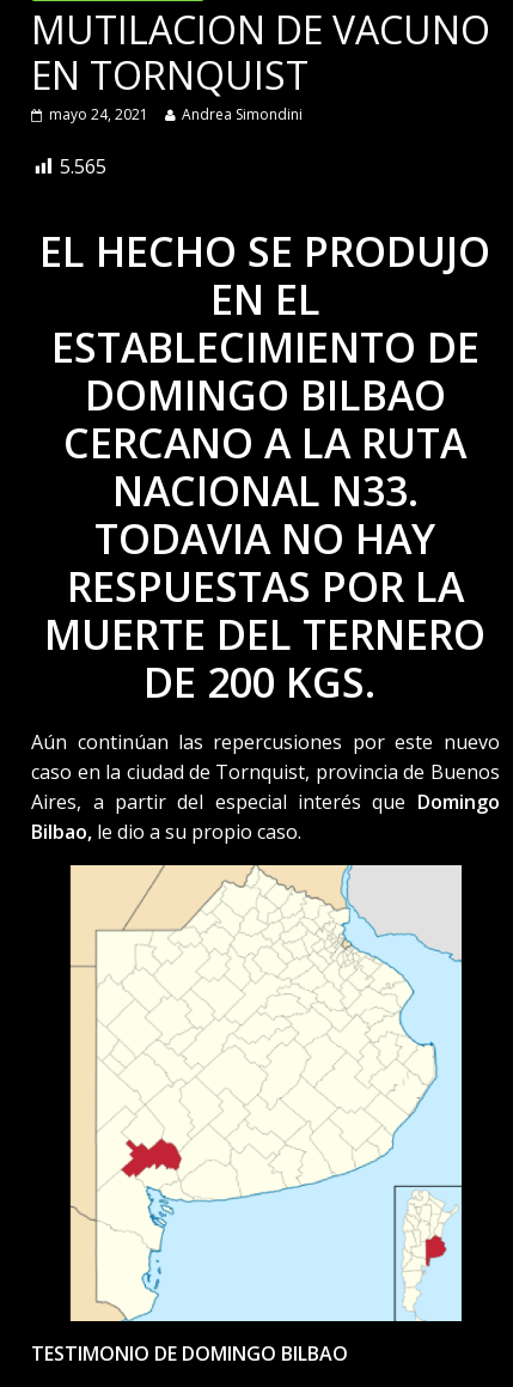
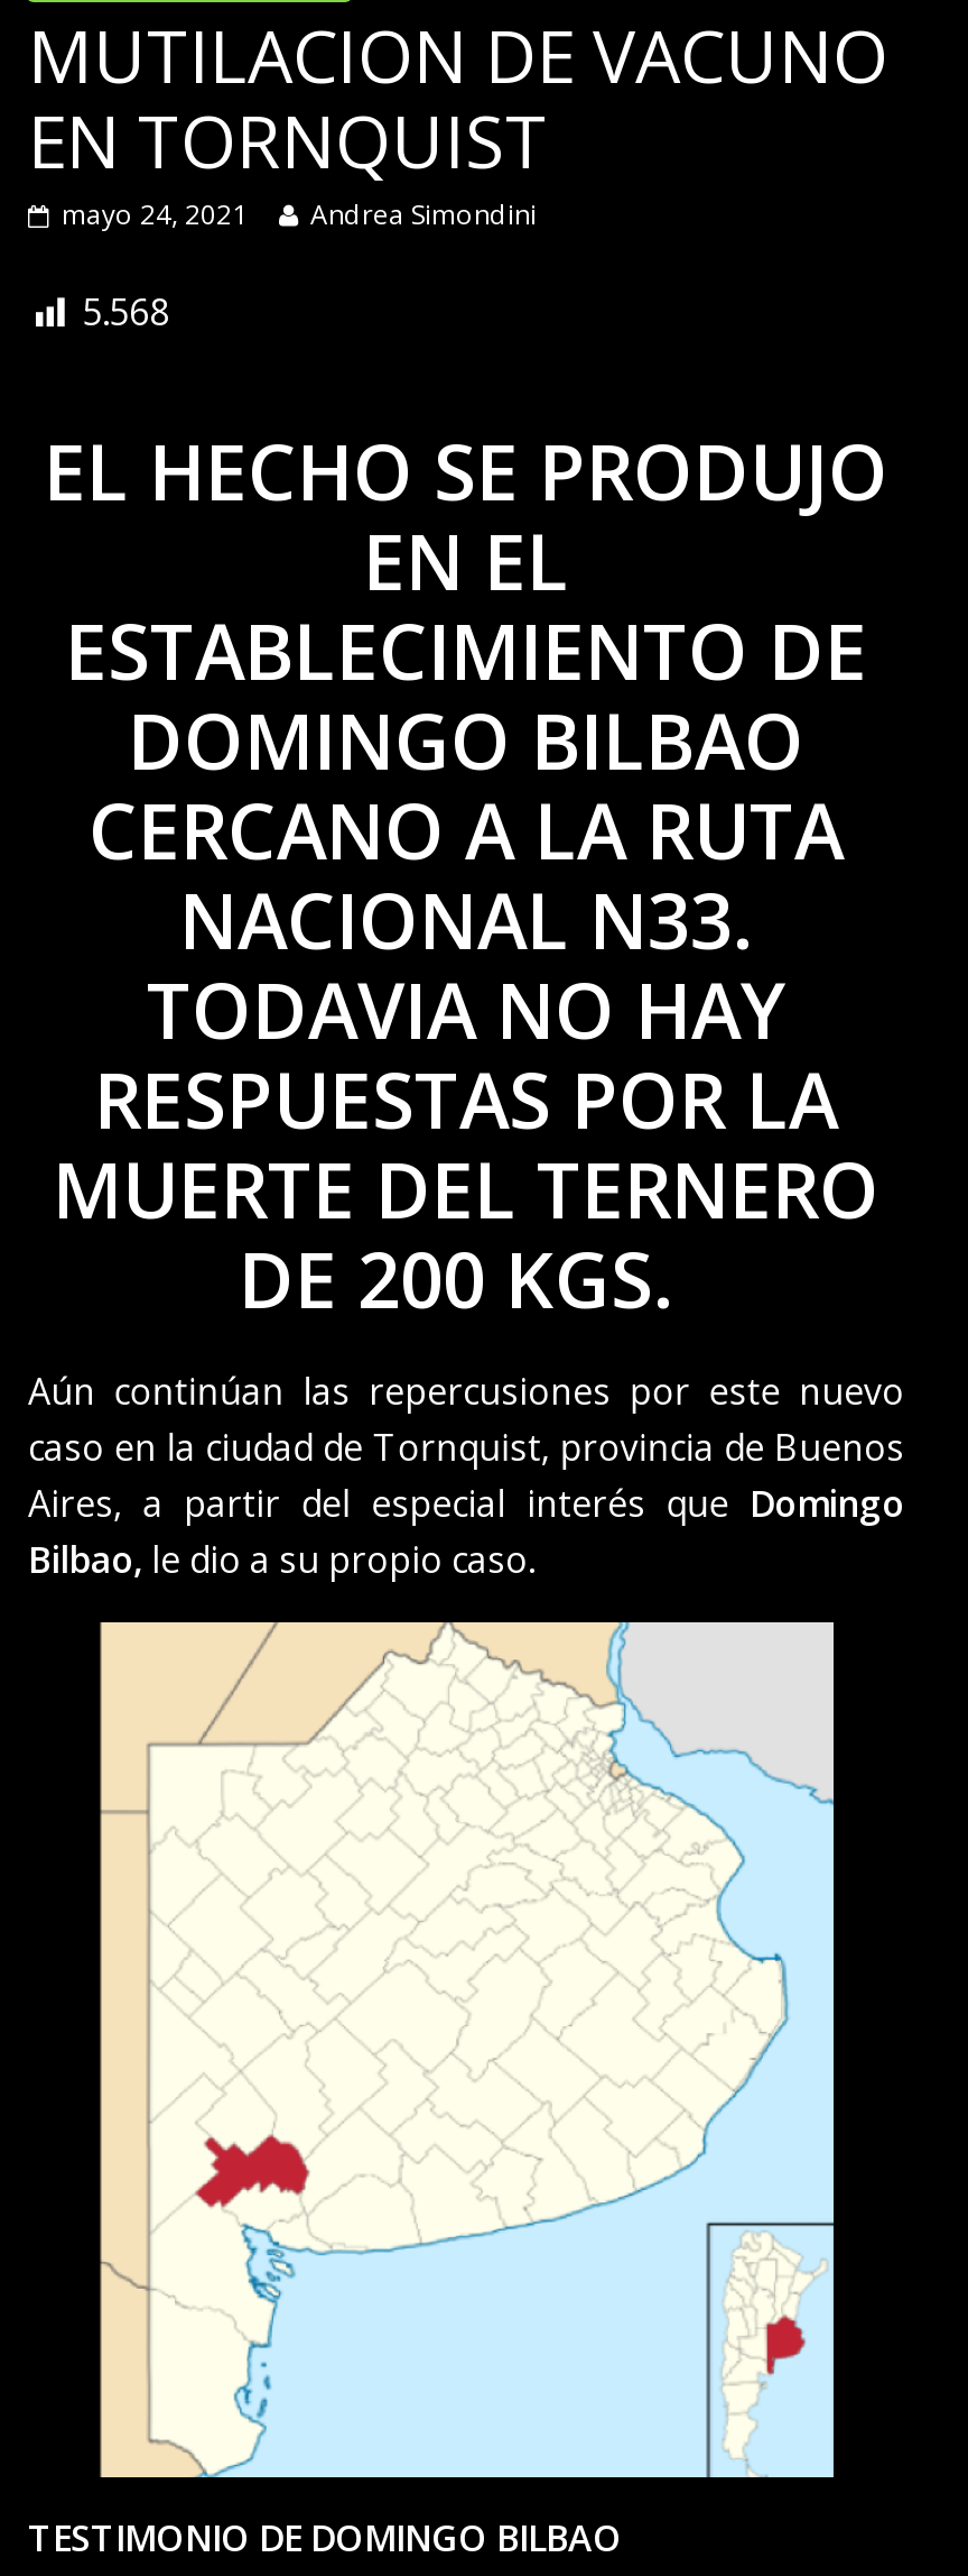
- 5.565
+ 5.568
